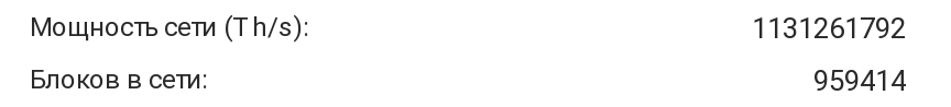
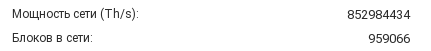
- 1131261792
+ 852984434

- 959414
+ 959066
